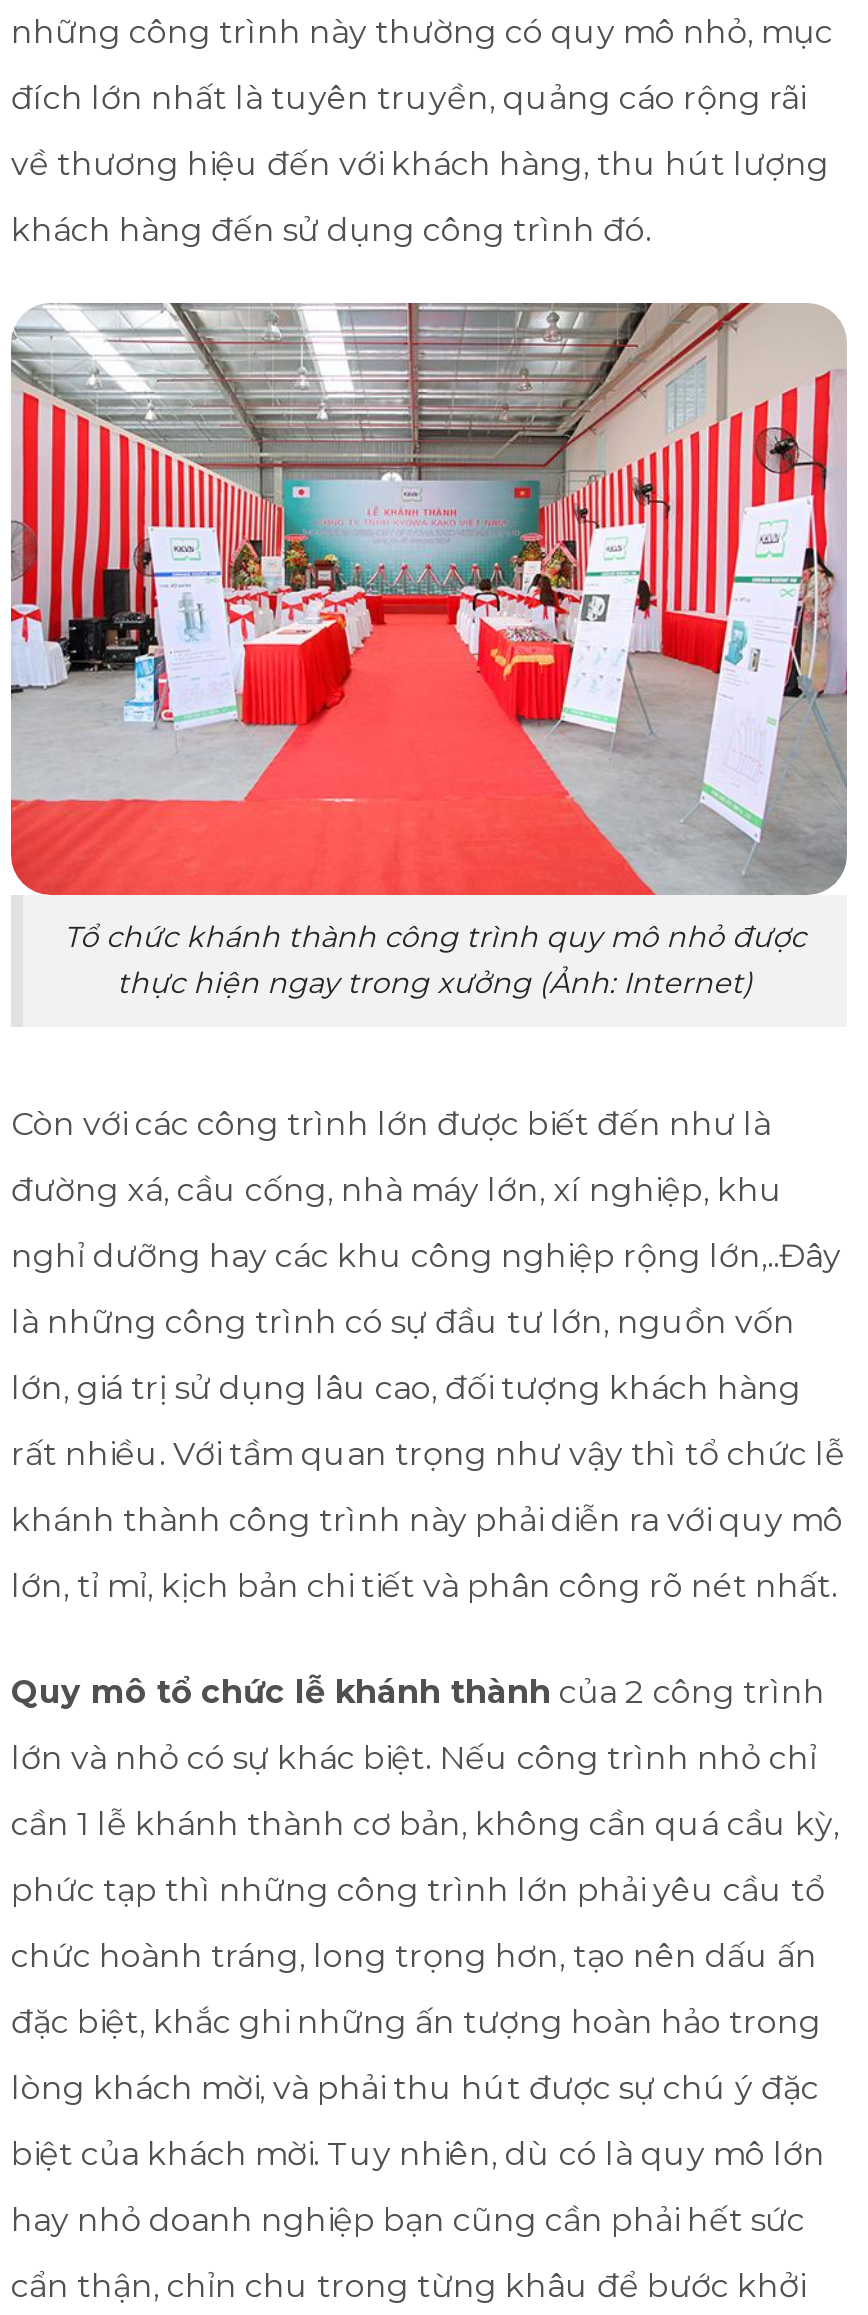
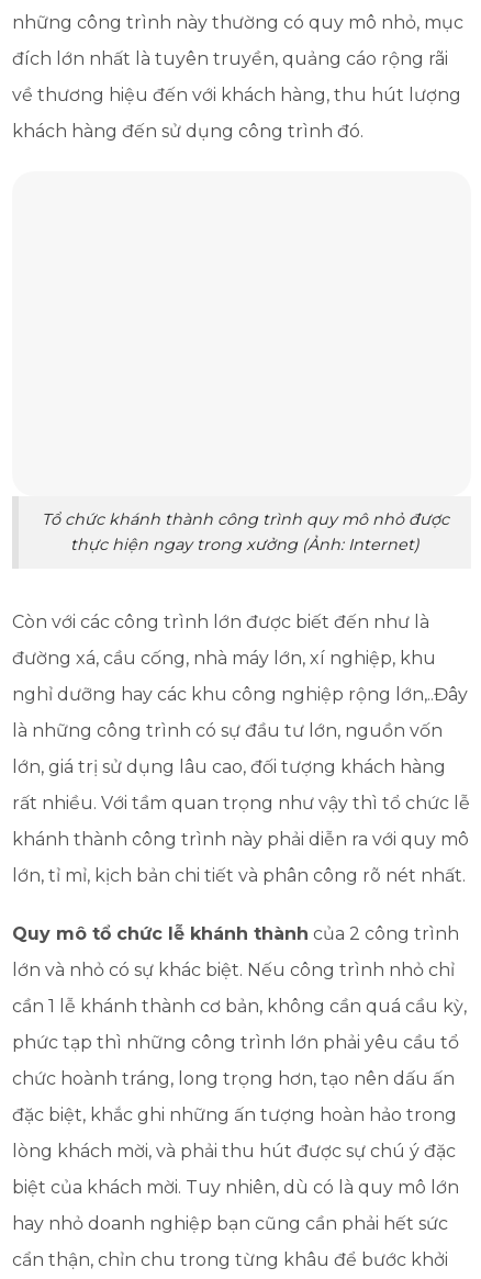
- [image]
